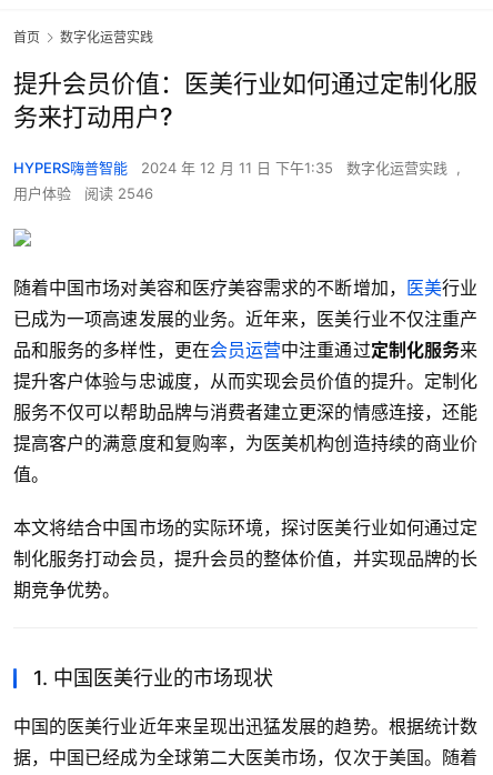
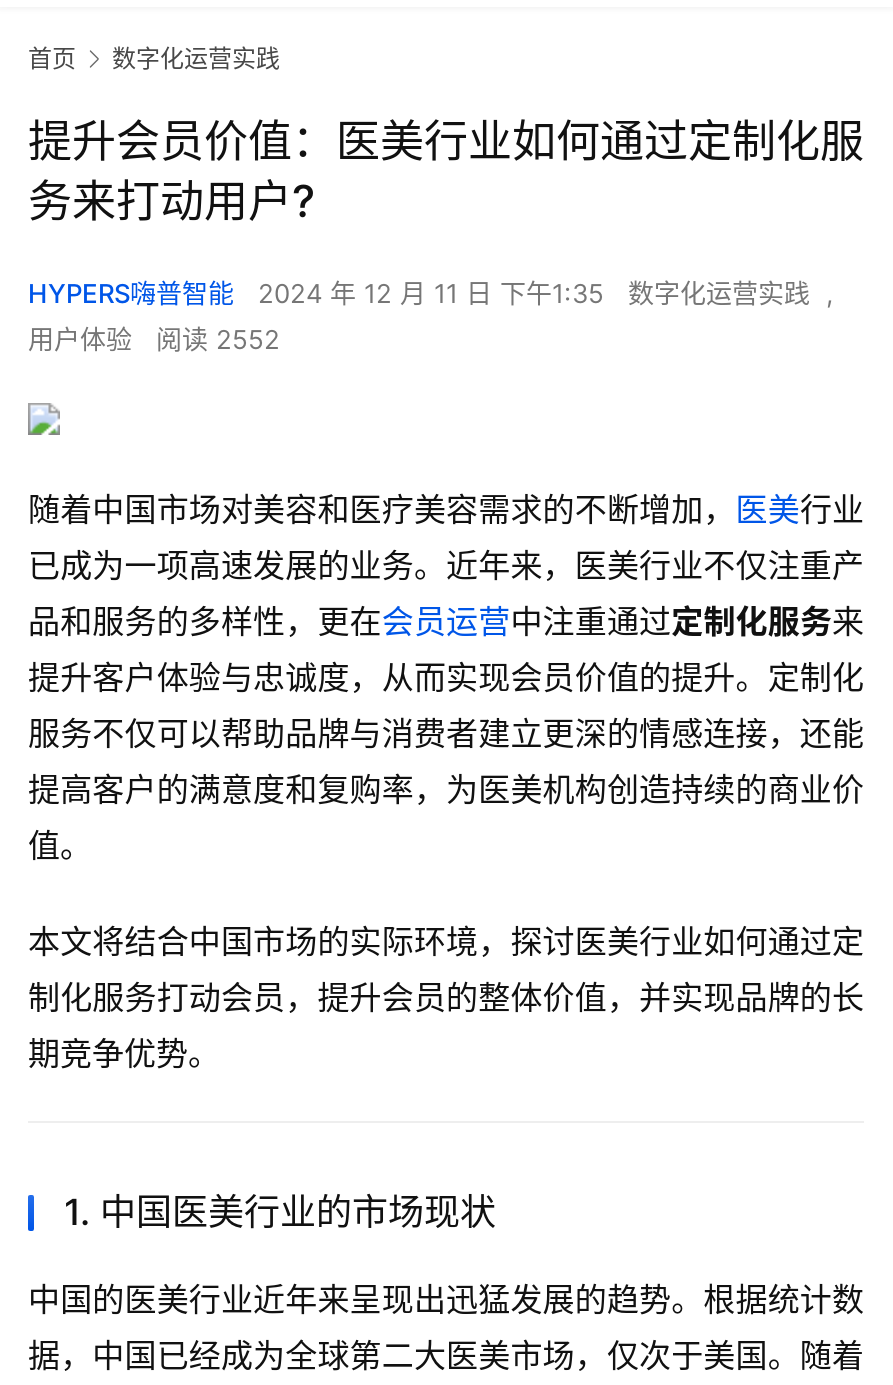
- 用户体验 阅读 2546
+ 用户体验 阅读 2552
